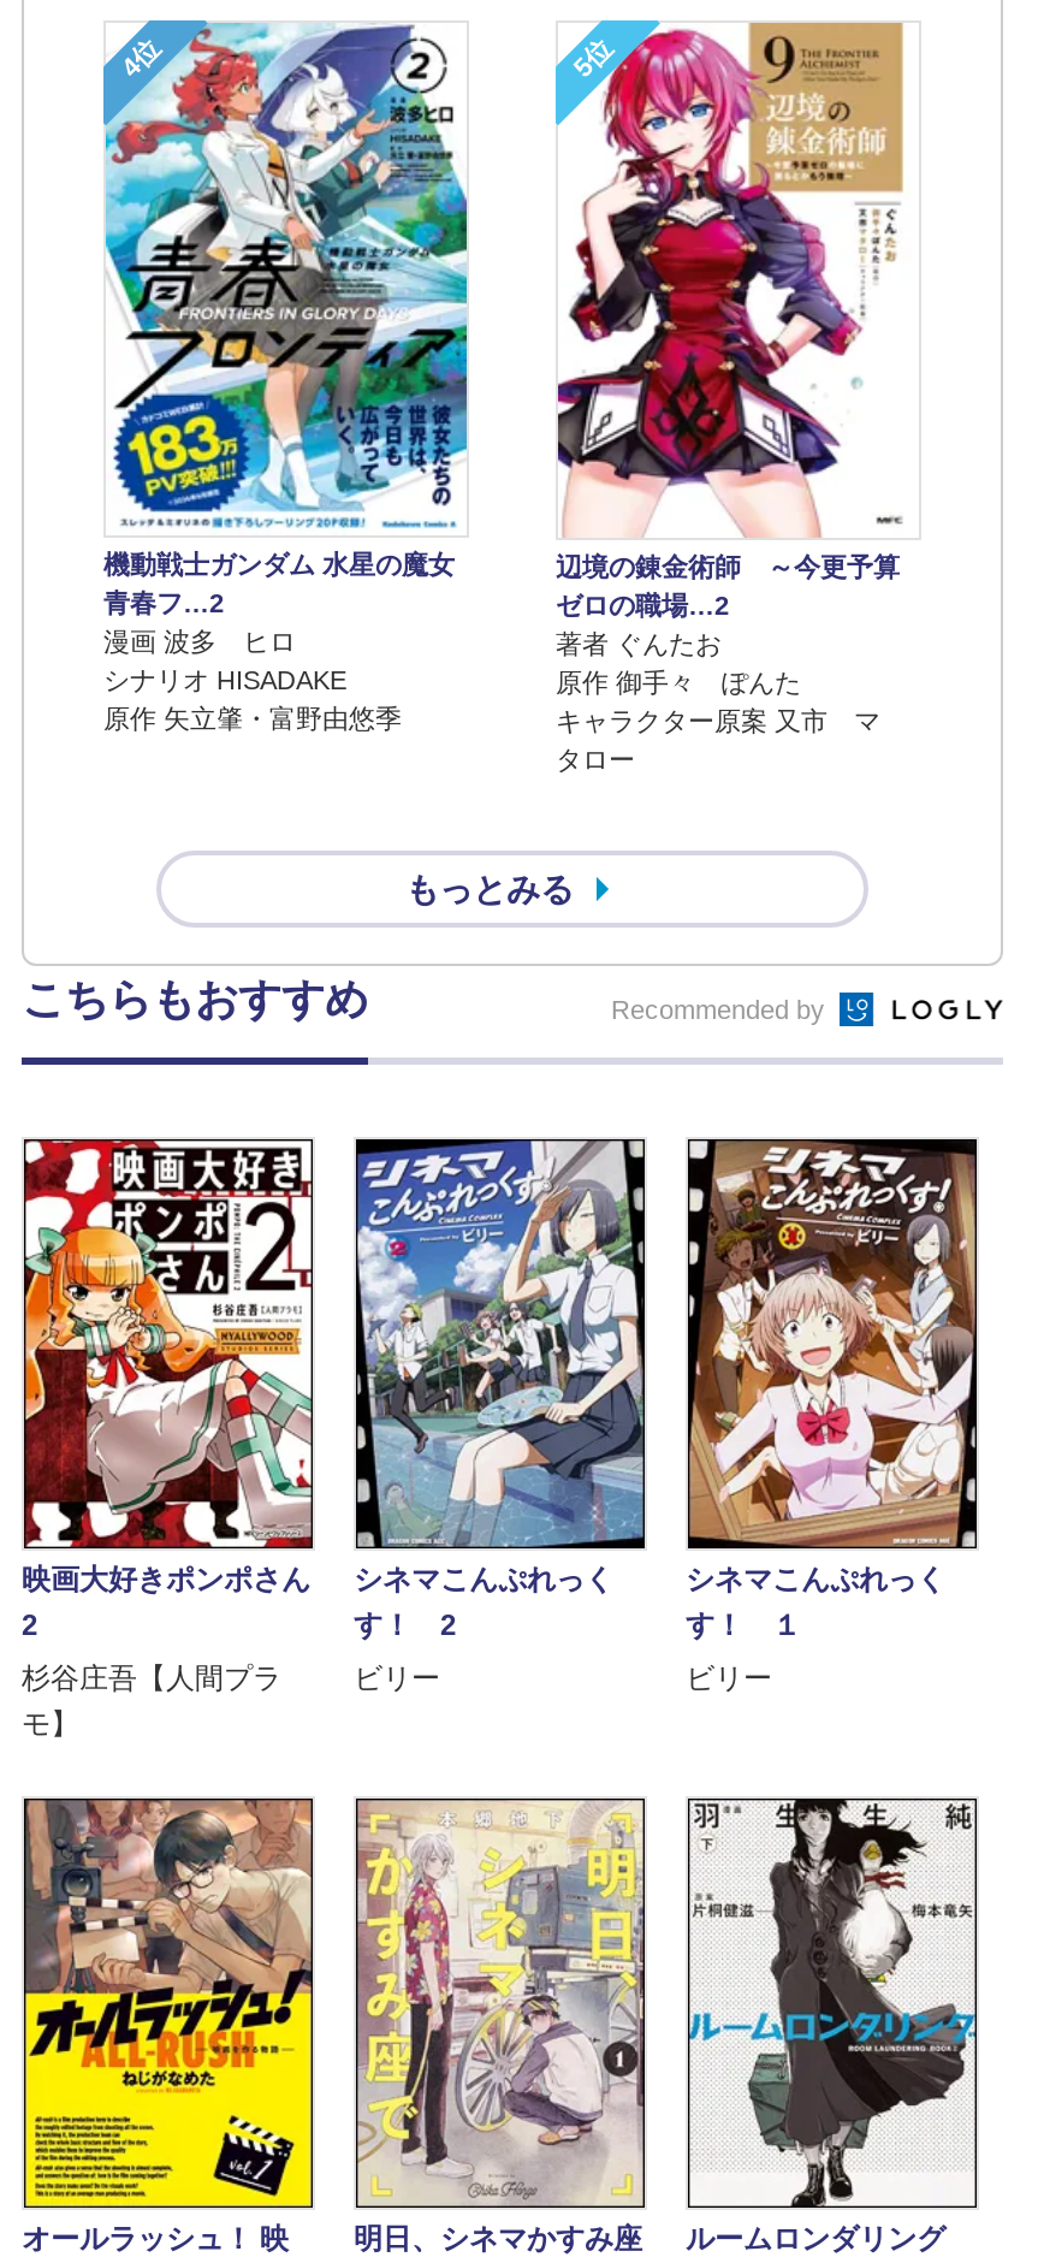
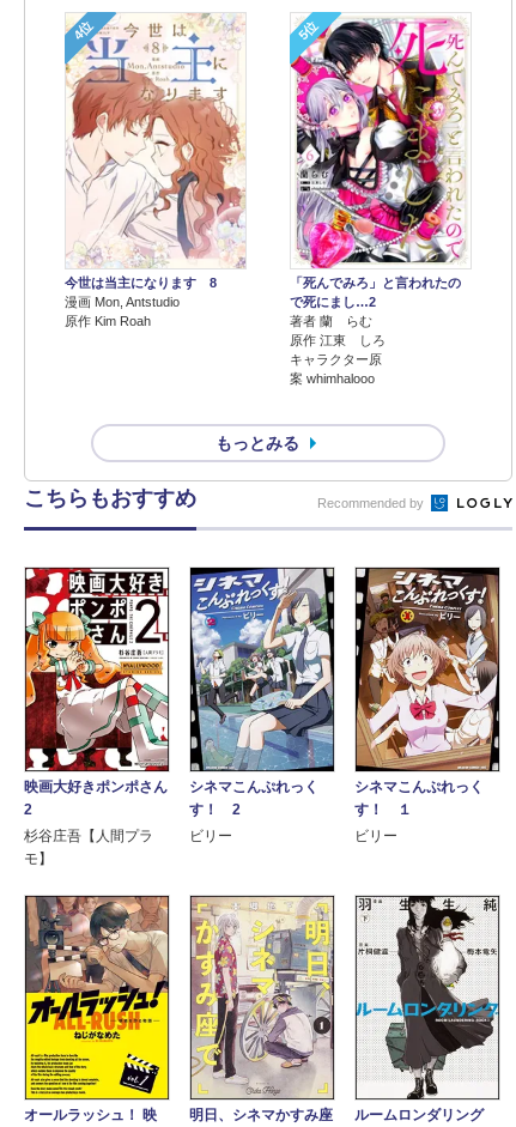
- [image]
- 機動戦士ガンダム 水星の魔女
- 青春フ…2
- 漫画 波多 ヒロ
- シナリオ HISADAKE
- 原作 矢立肇・富野由悠季
+ [image]
+ 今世は当主になります 8
+ 漫画 Mon, Antstudio
+ 原作 Kim Roah

- [image]
- 辺境の錬金術師 ～今更予算
- ゼロの職場…2
- 著者 ぐんたお
- 原作 御手々 ぽんた
- キャラクター原案 又市 マ
- タロー
+ [image]
+ 「死んでみろ」と言われたの
+ で死にまし…2
+ 著者 蘭 らむ
+ 原作 江東 しろ
+ キャラクター原
+ 案 whimhalooo
